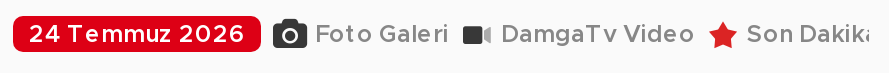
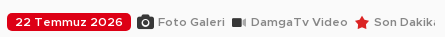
- 24 Temmuz 2026
+ 22 Temmuz 2026
